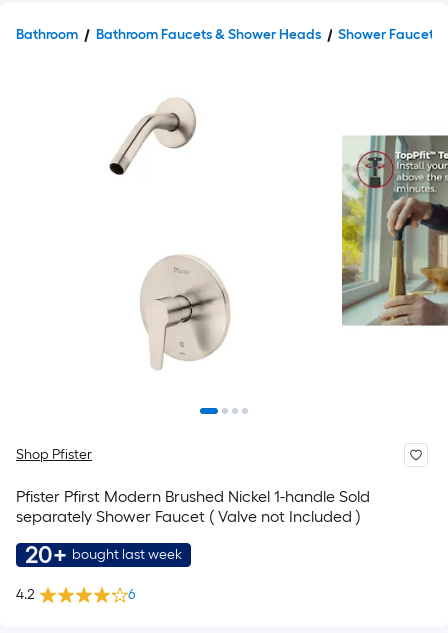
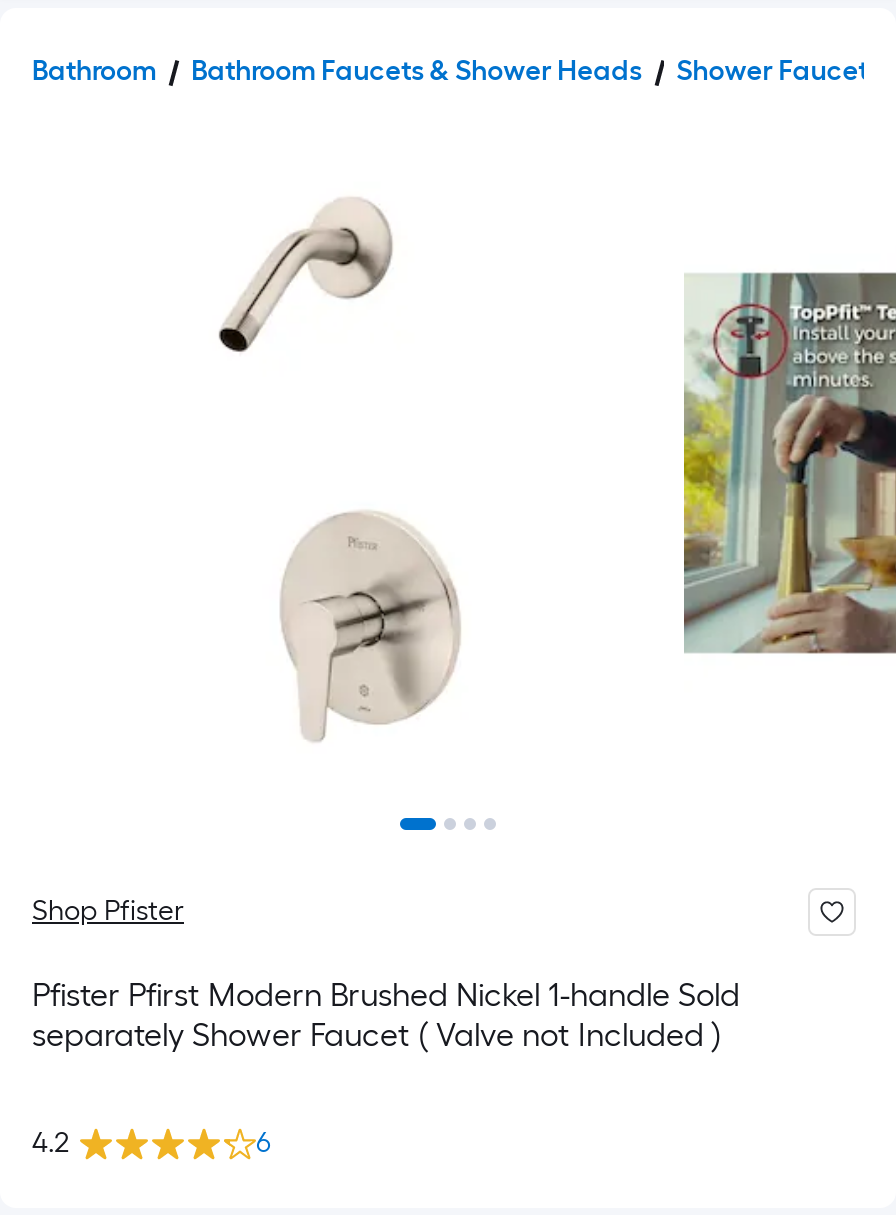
- 20+ bought last week
